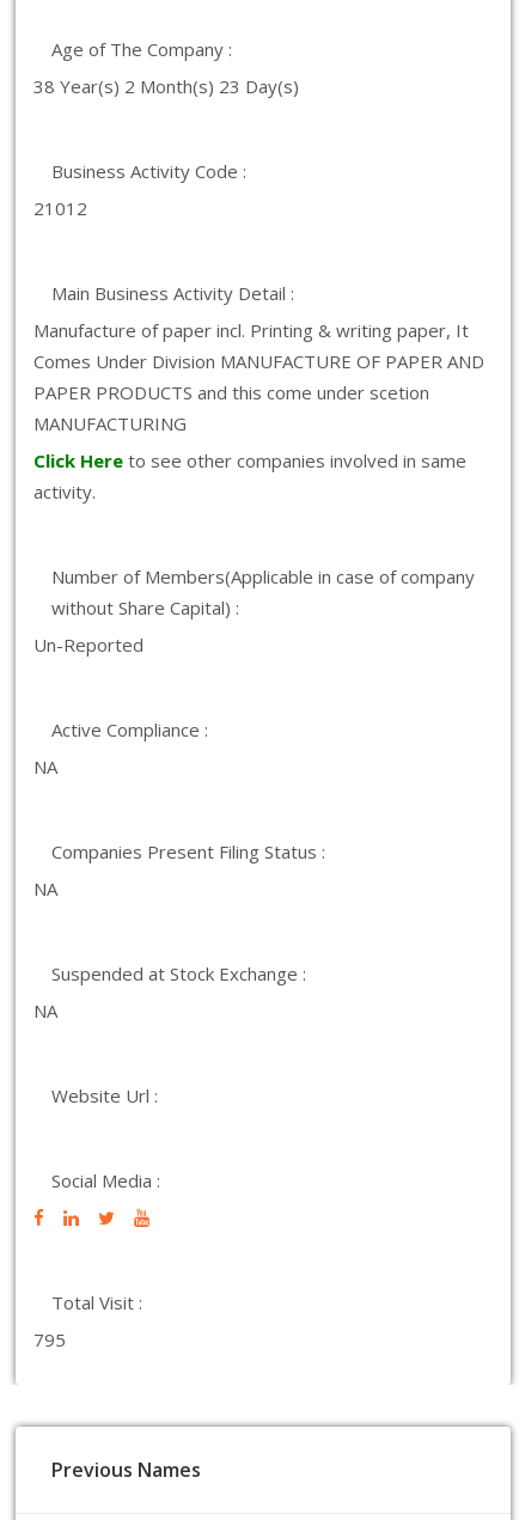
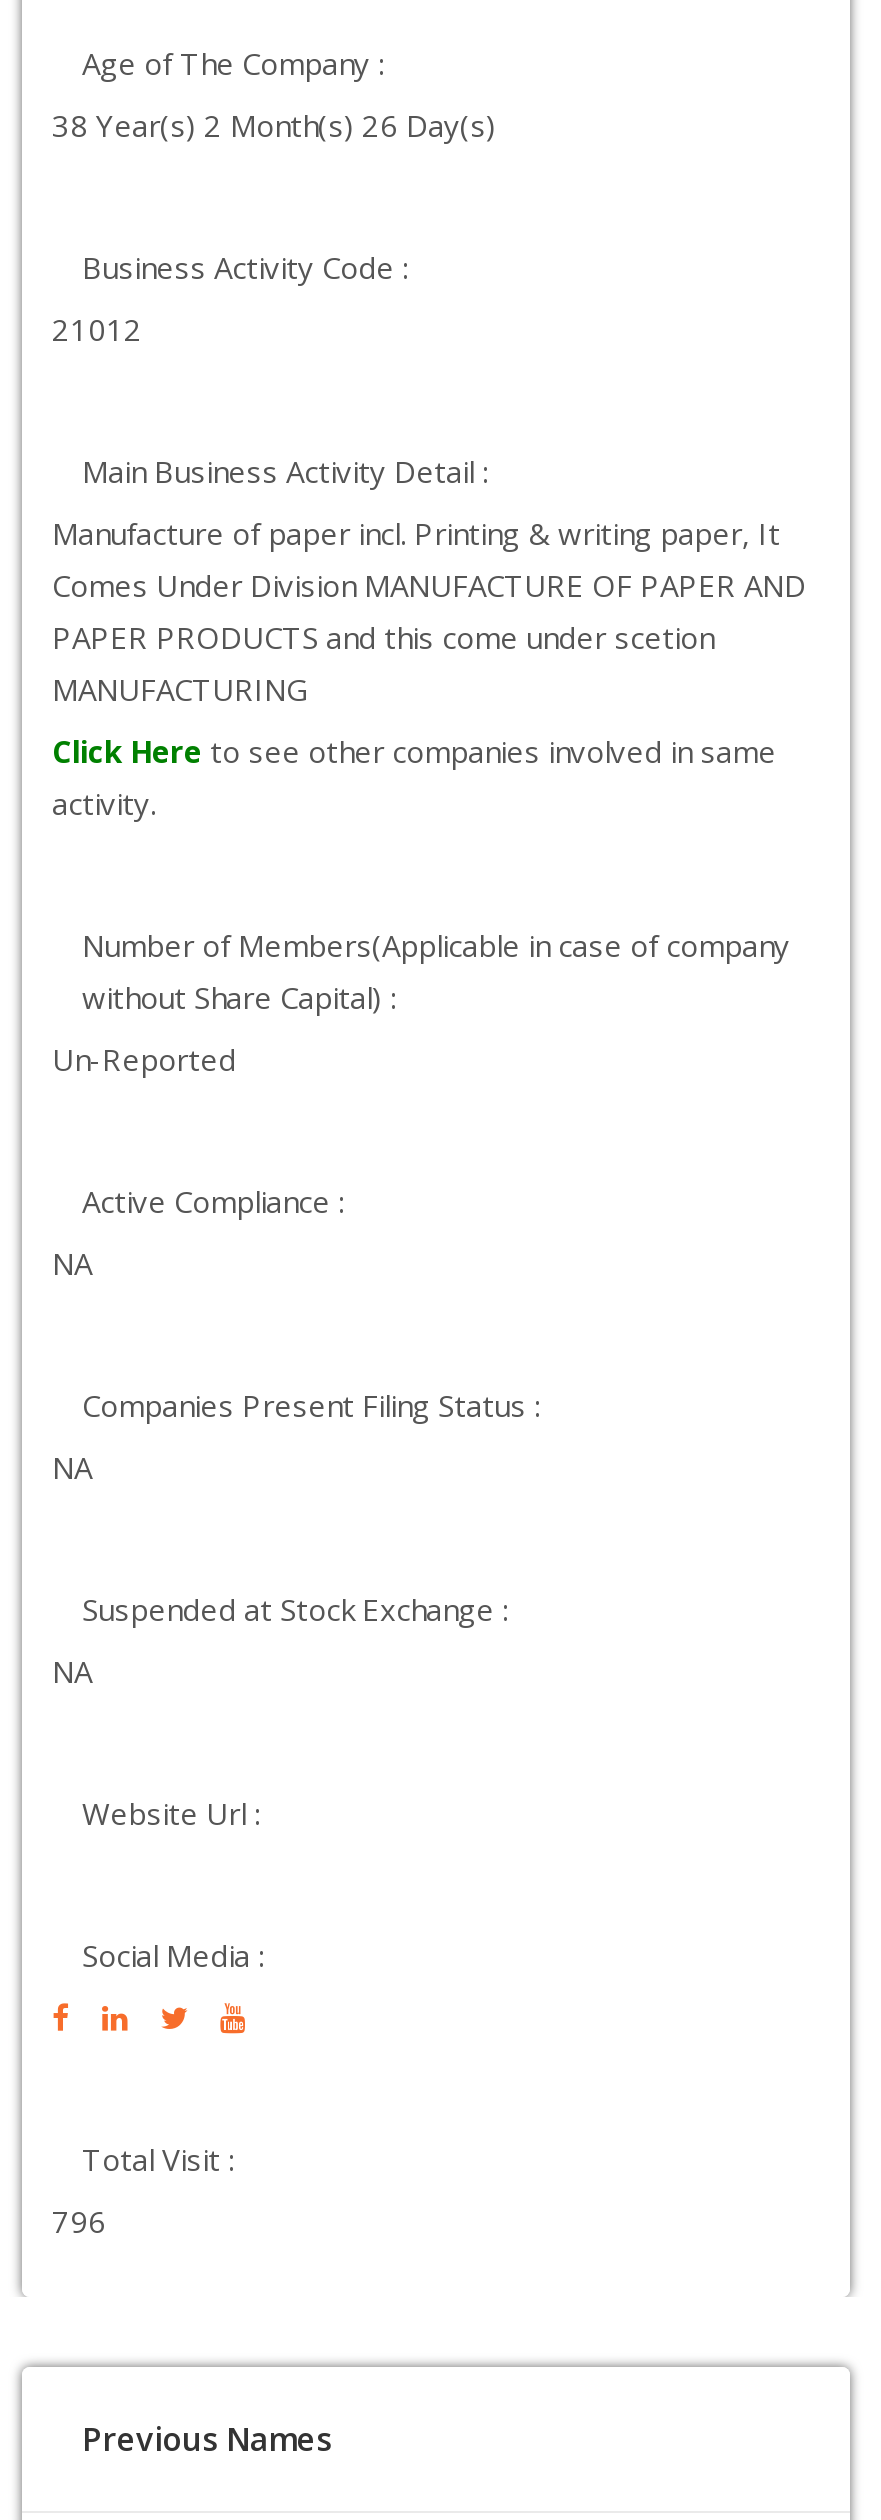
- 38 Year(s) 2 Month(s) 23 Day(s)
+ 38 Year(s) 2 Month(s) 26 Day(s)

- 795
+ 796
